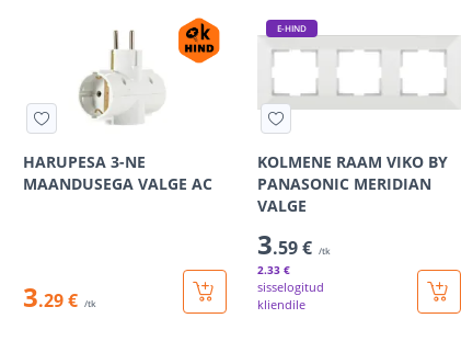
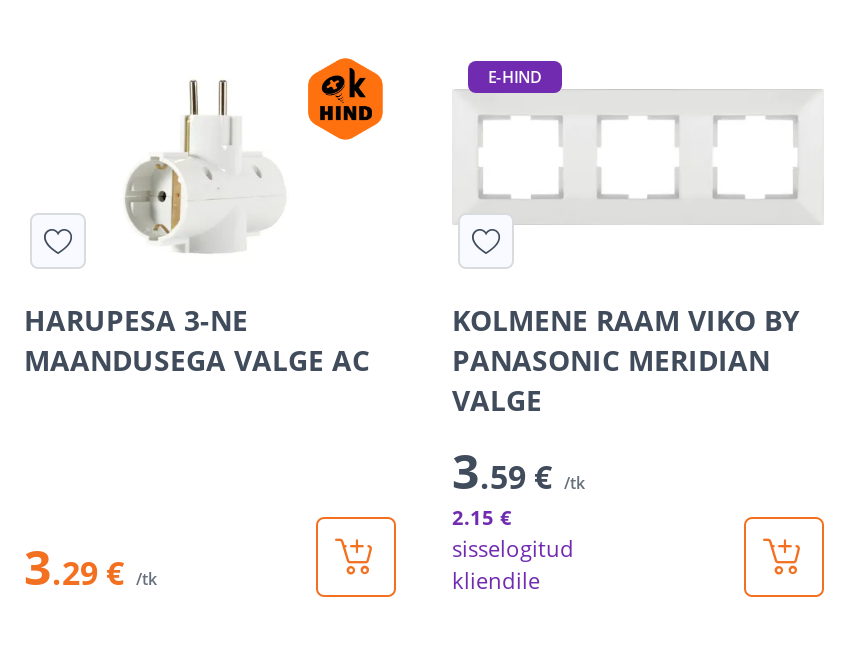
- 2.33 €
+ 2.15 €
